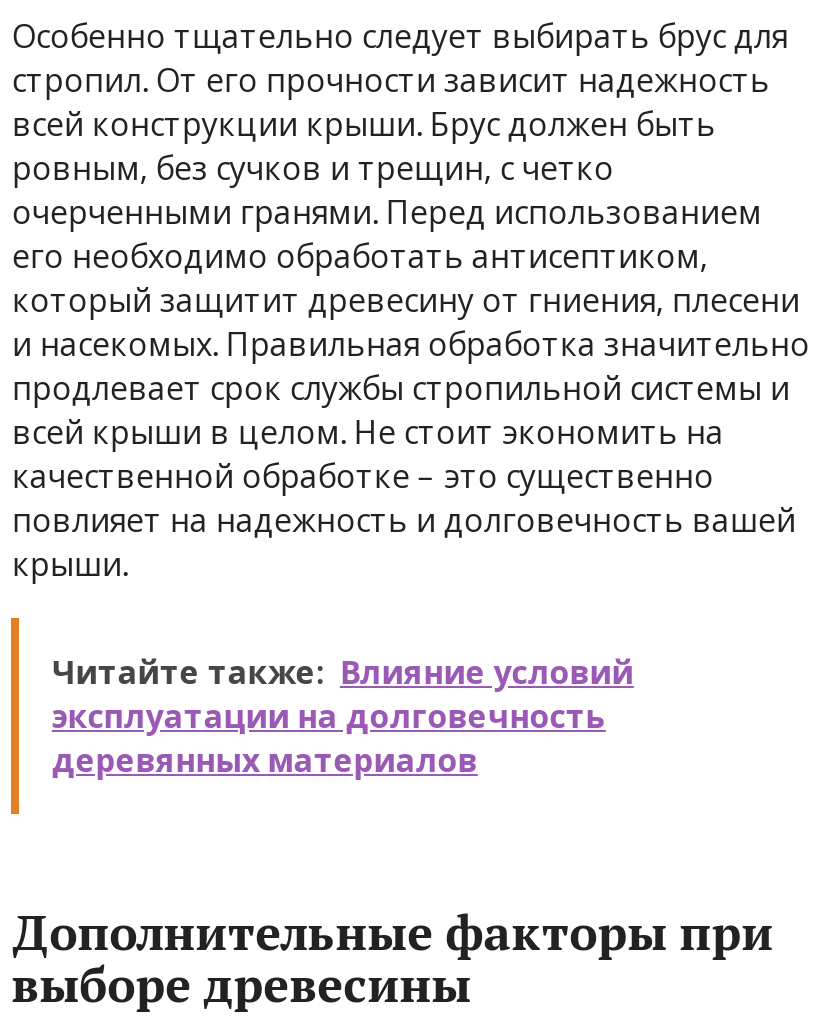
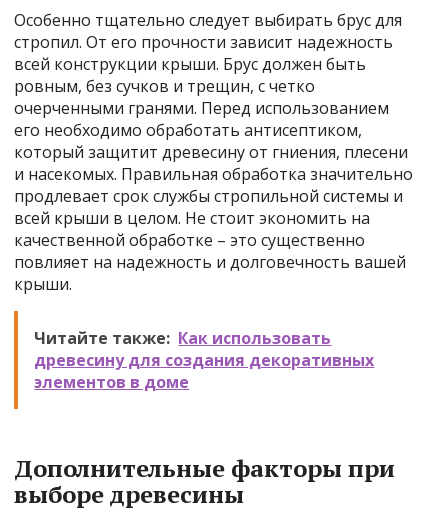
- Читайте также: Влияние условий
- эксплуатации на долговечность
- деревянных материалов
+ Читайте также: Как использовать
+ древесину для создания декоративных
+ элементов в доме
